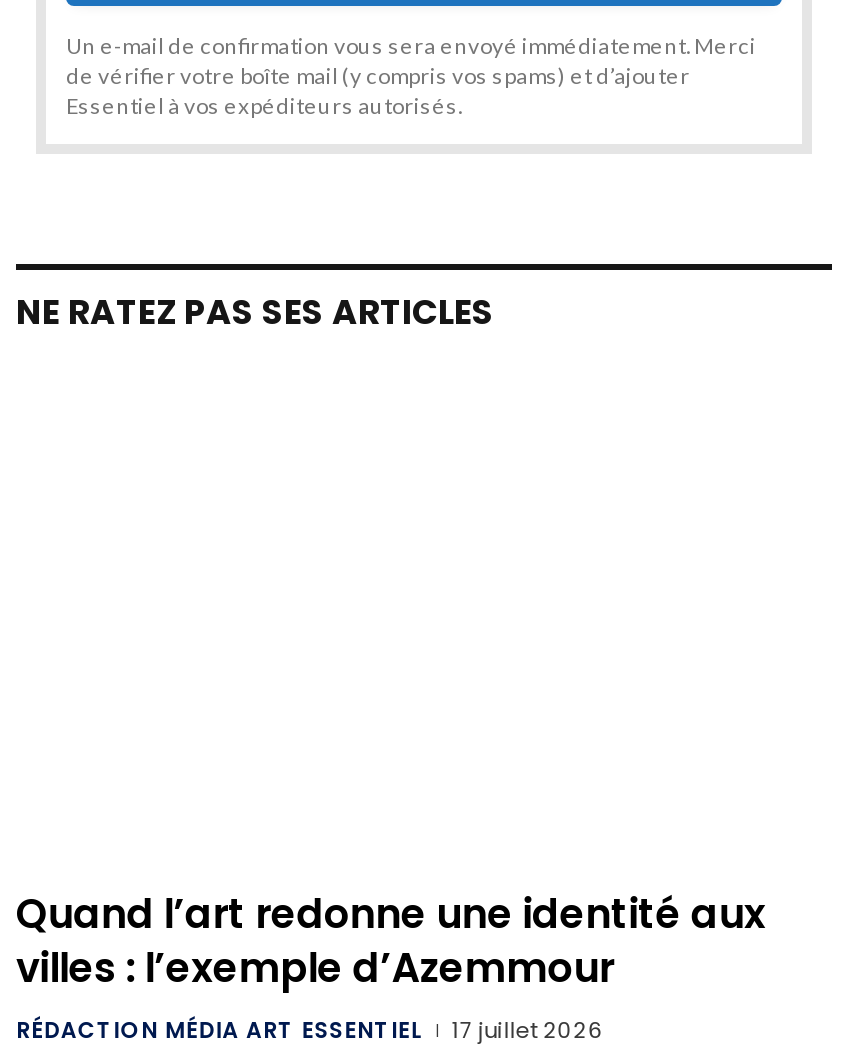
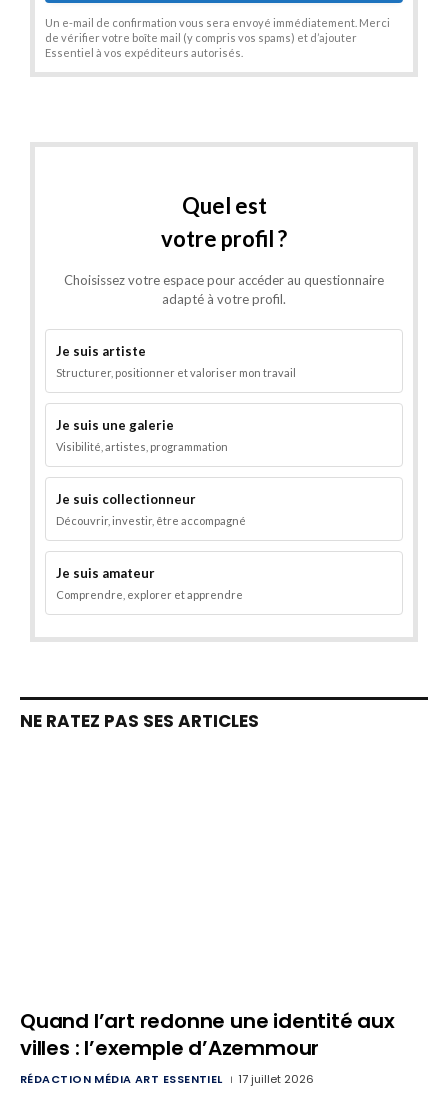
+ Quel est
+ votre profil ?
+ Choisissez votre espace pour accéder au questionnaire
+ adapté à votre profil.
+ Je suis artiste
+ Structurer, positionner et valoriser mon travail
+ Je suis une galerie
+ Visibilité, artistes, programmation
+ Je suis collectionneur
+ Découvrir, investir, être accompagné
+ Je suis amateur
+ Comprendre, explorer et apprendre
